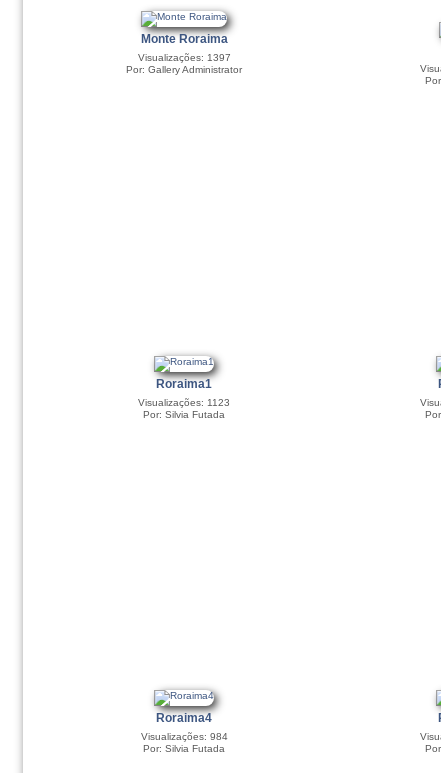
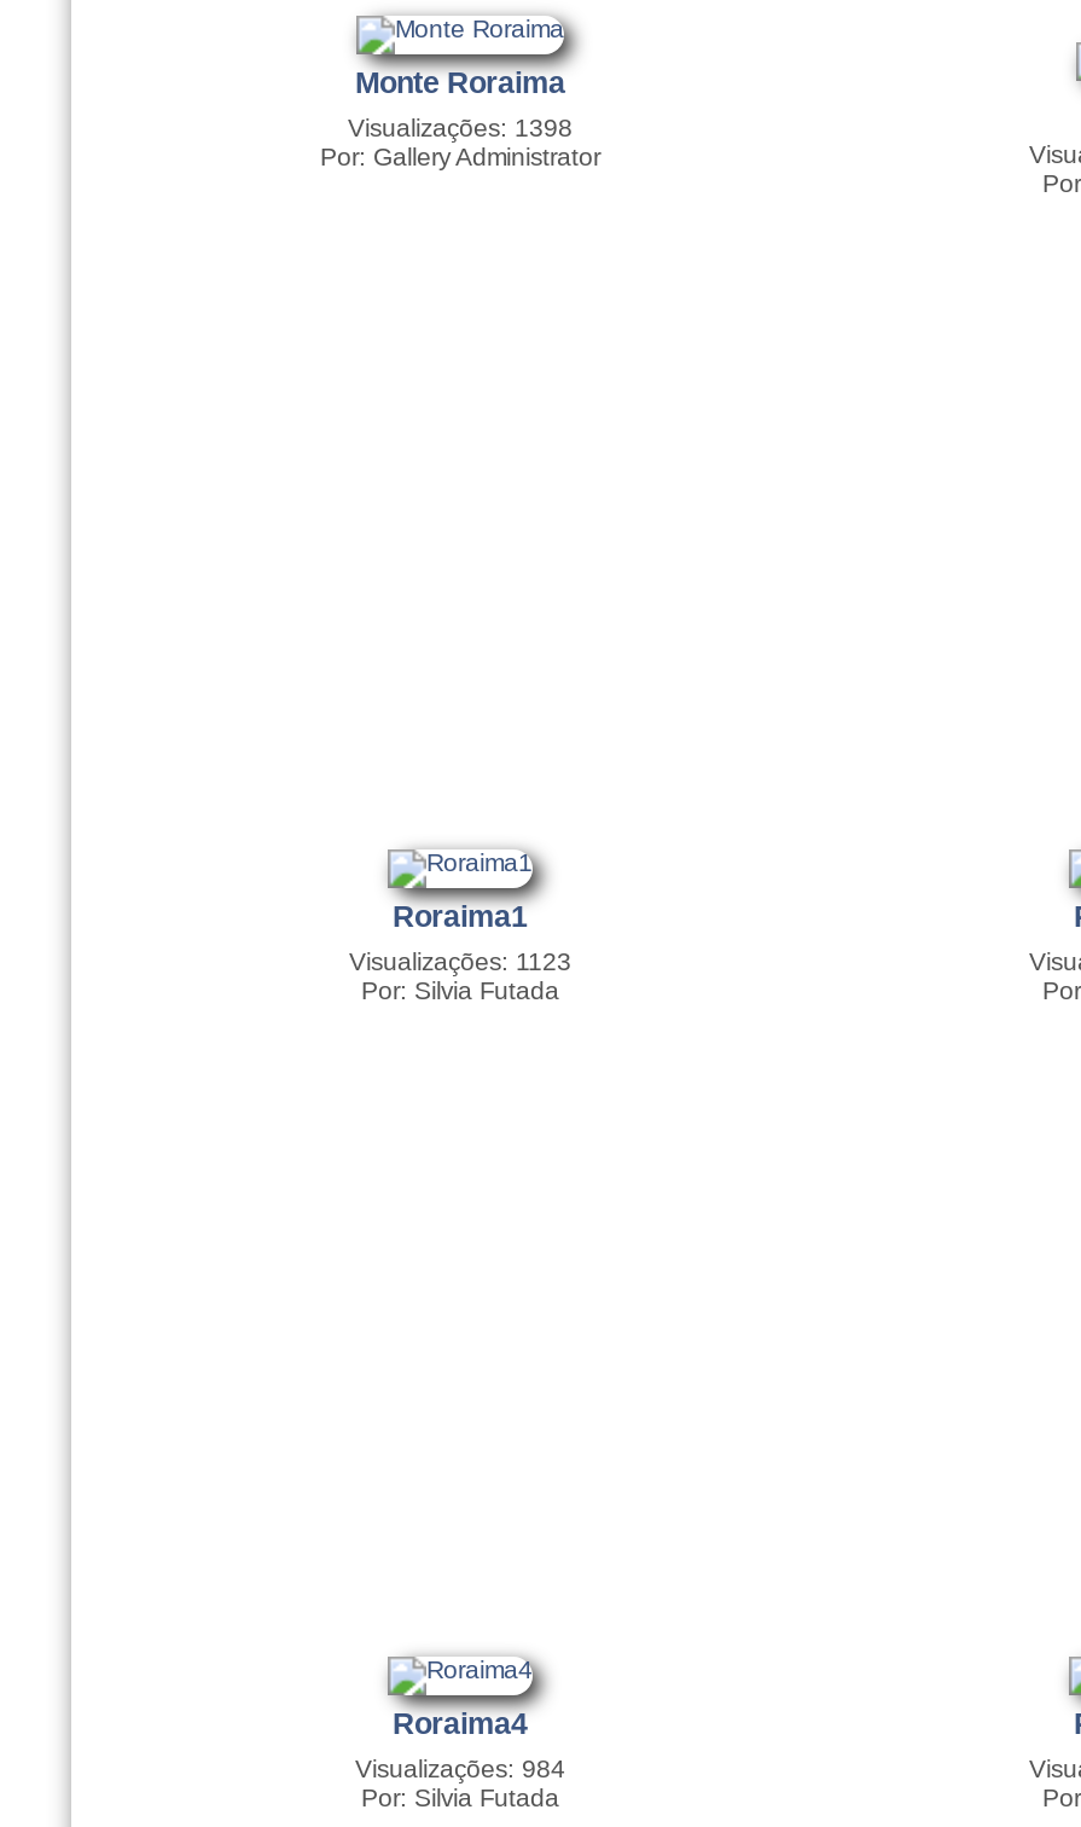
- Visualizações: 1397
+ Visualizações: 1398
